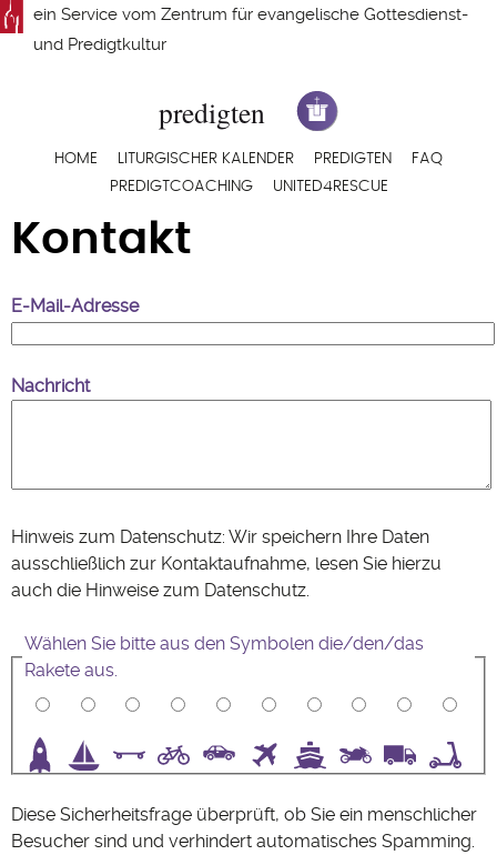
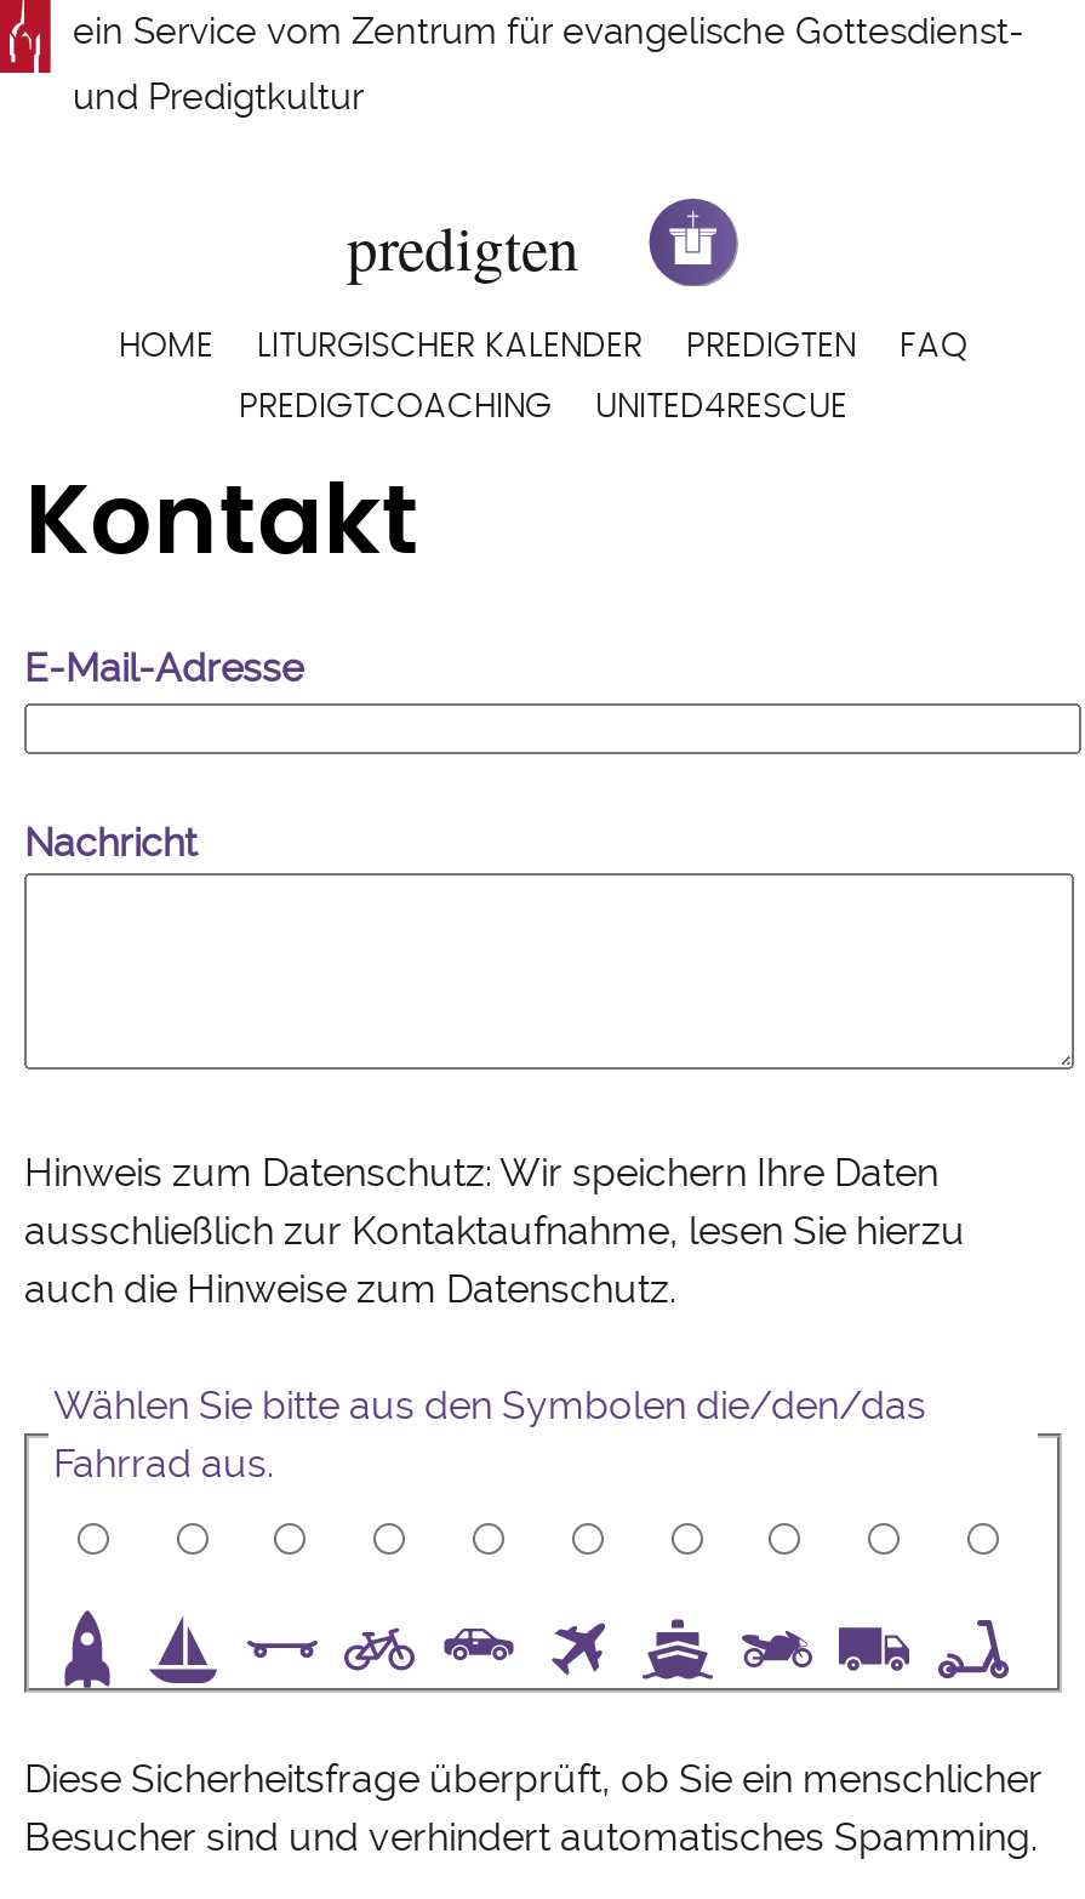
- Rakete aus.
+ Fahrrad aus.
